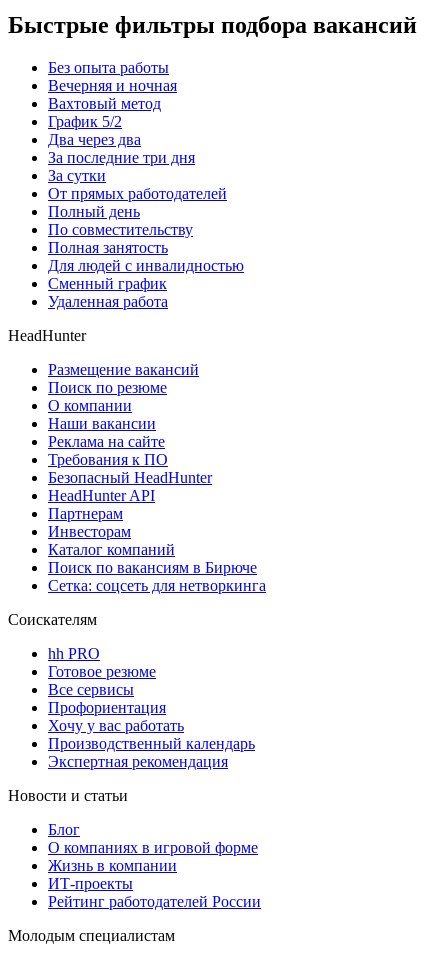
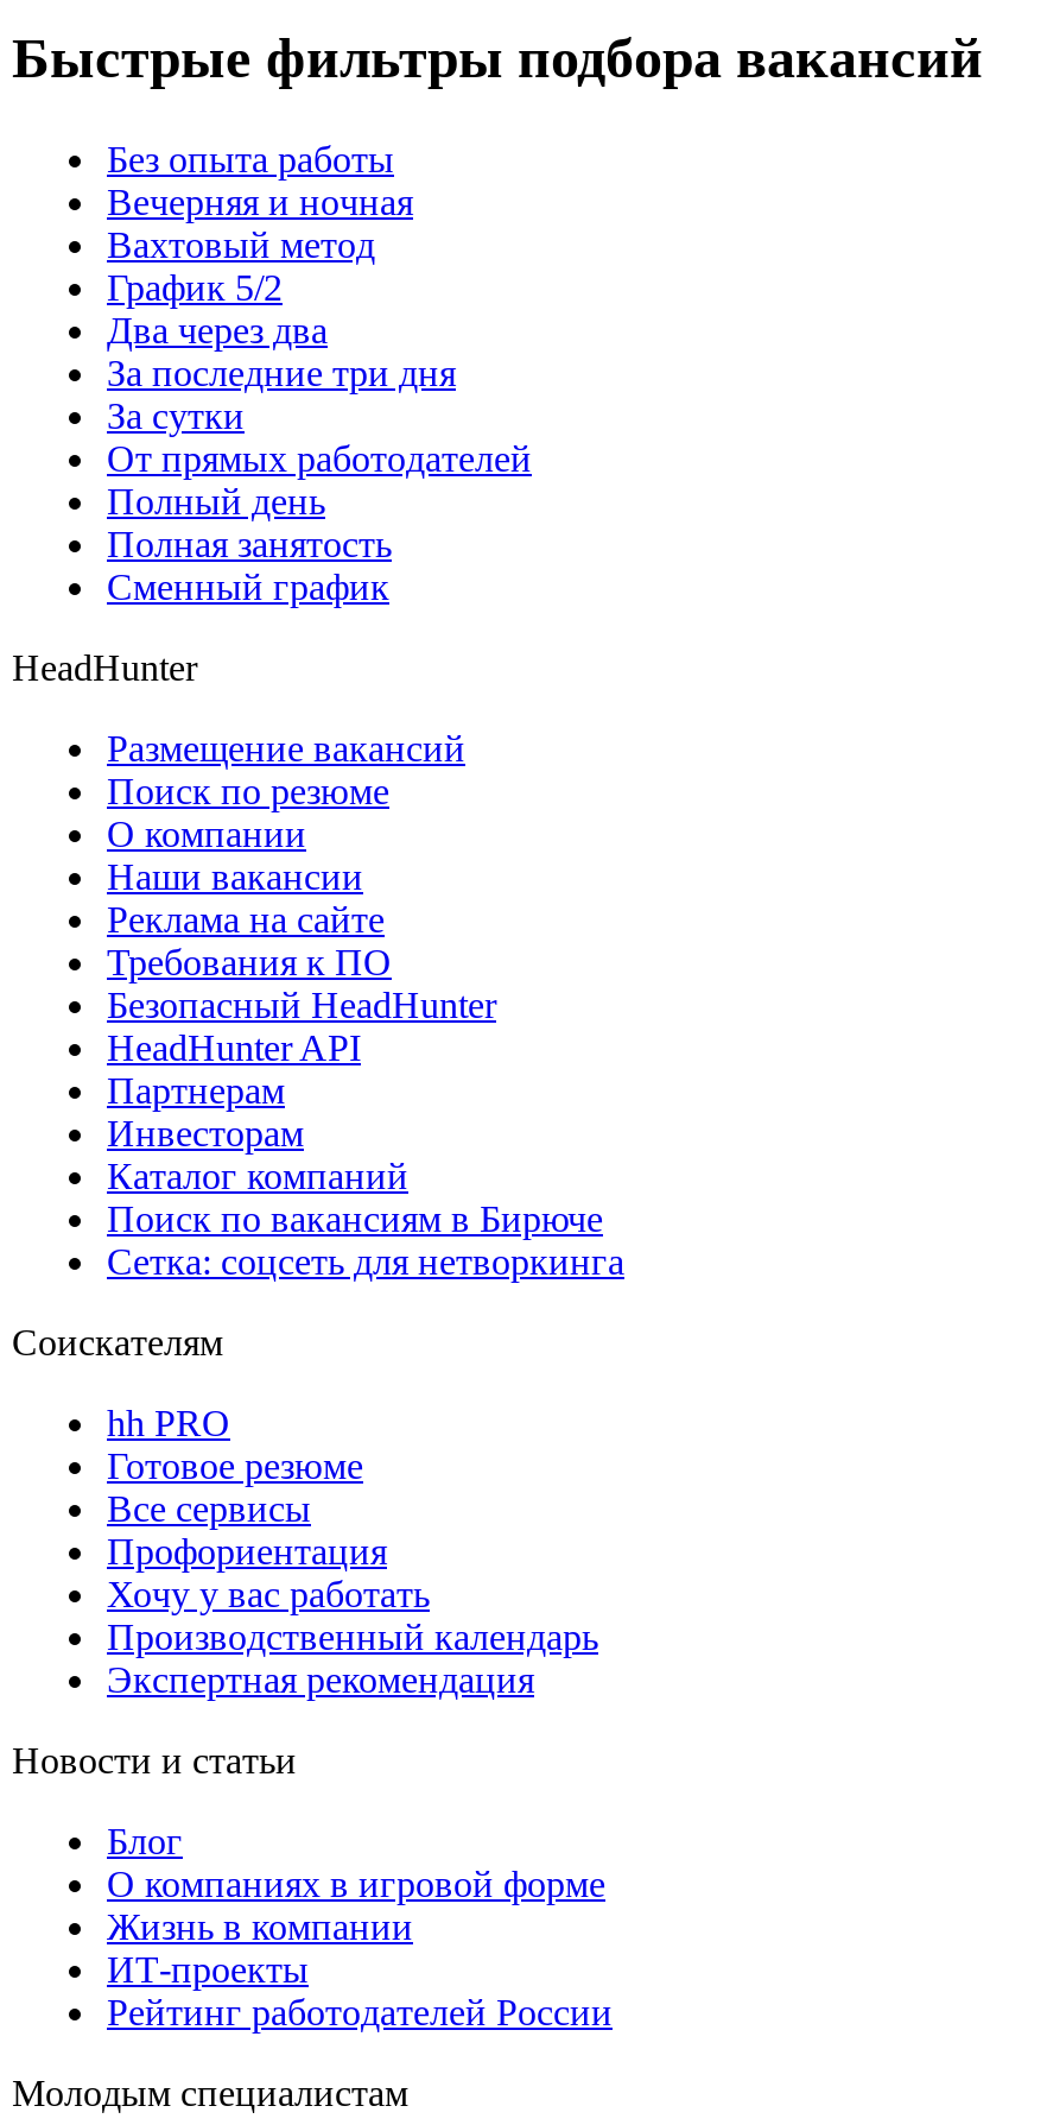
- По совместительству

- Для людей с инвалидностью

- Удаленная работа
